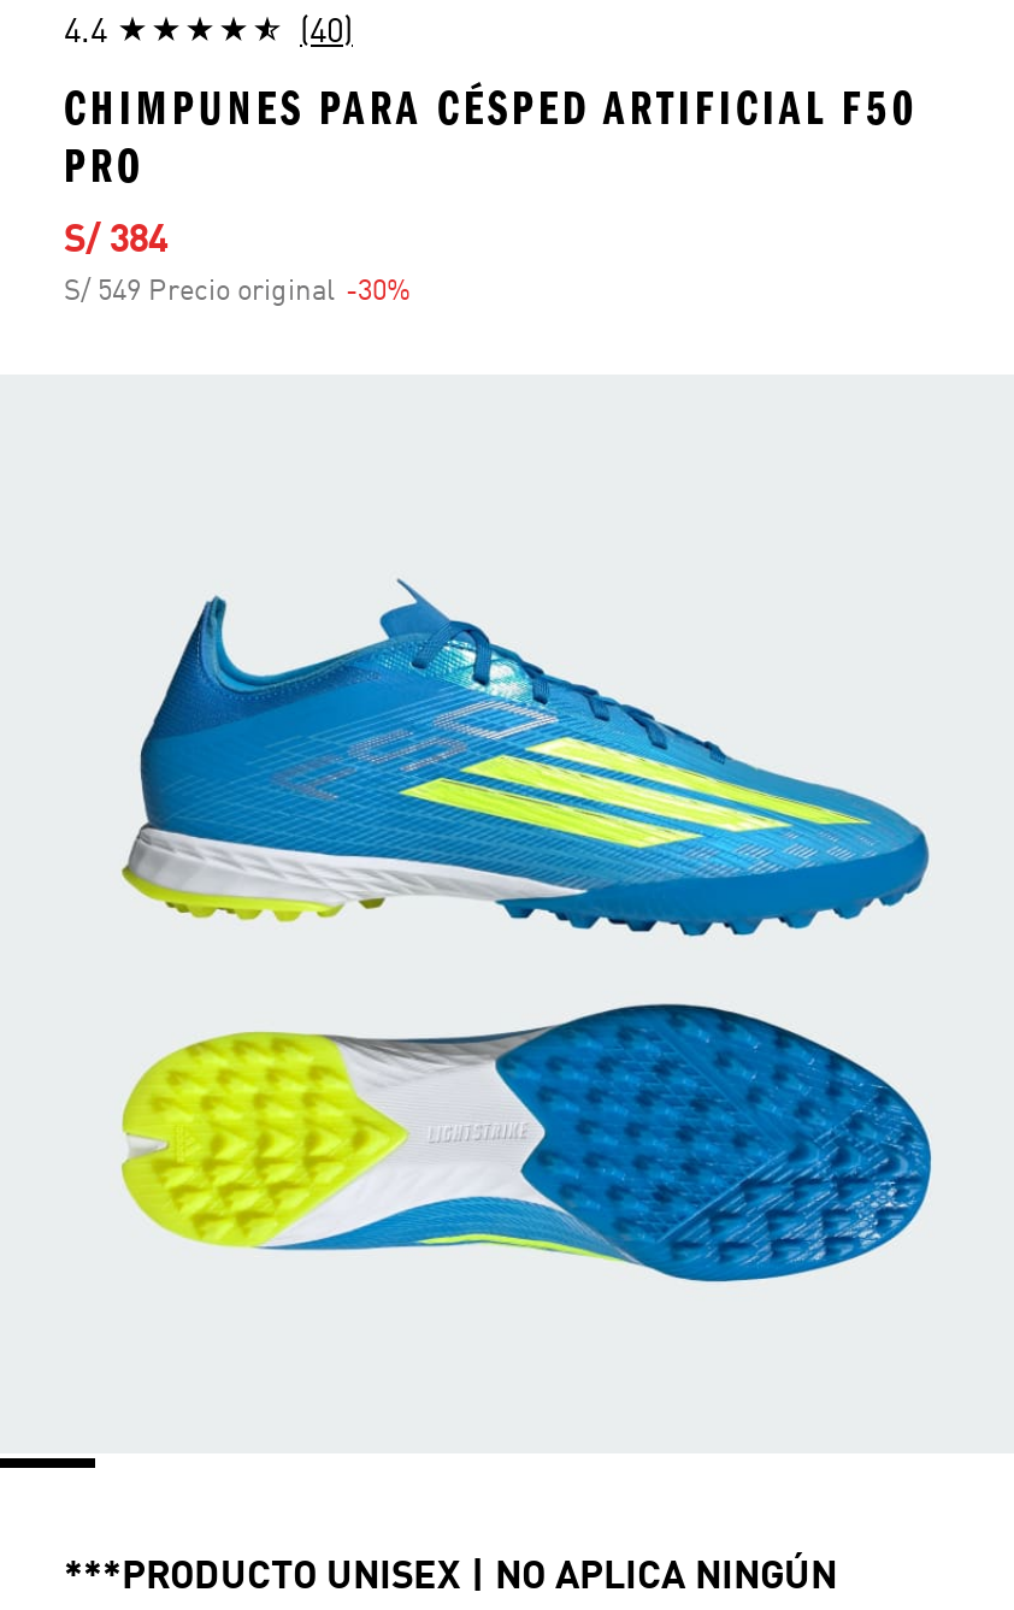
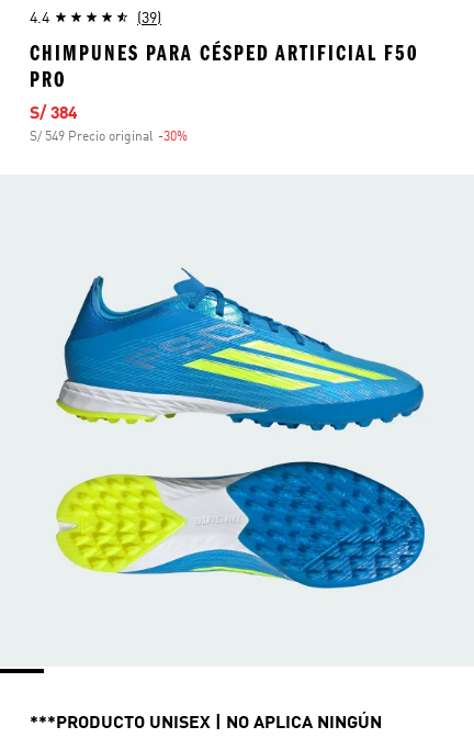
- (40)
+ (39)
